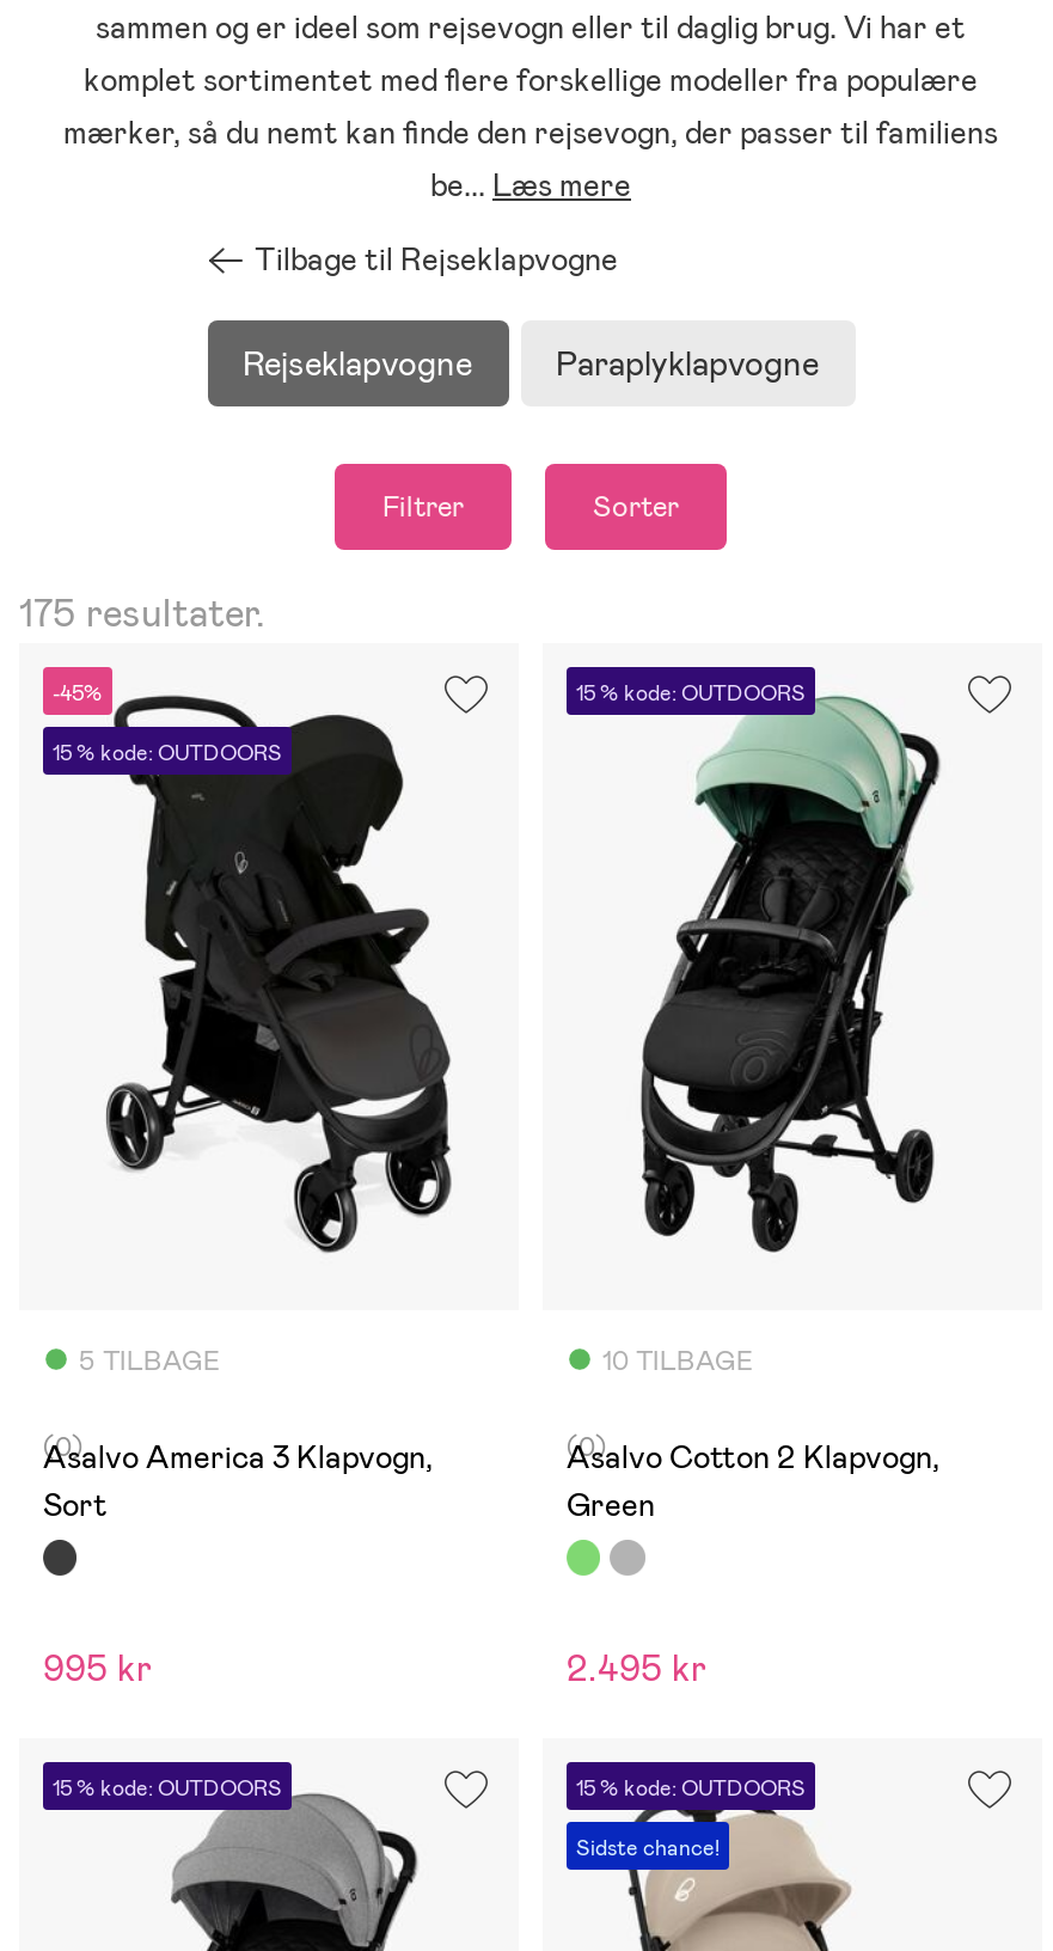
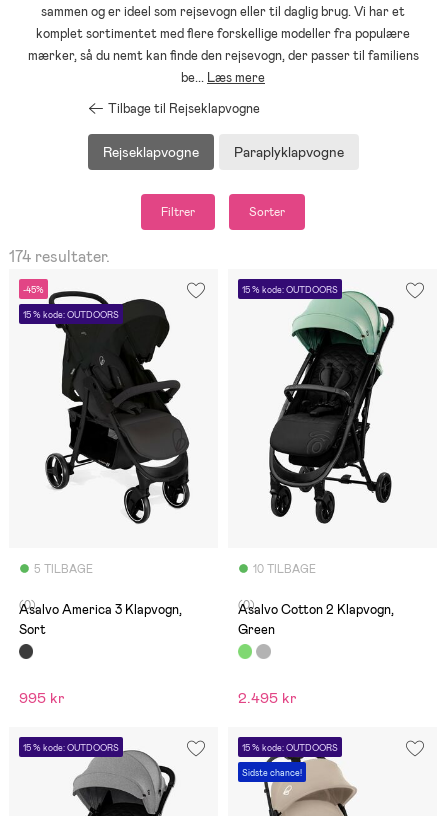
- 175 resultater.
+ 174 resultater.
